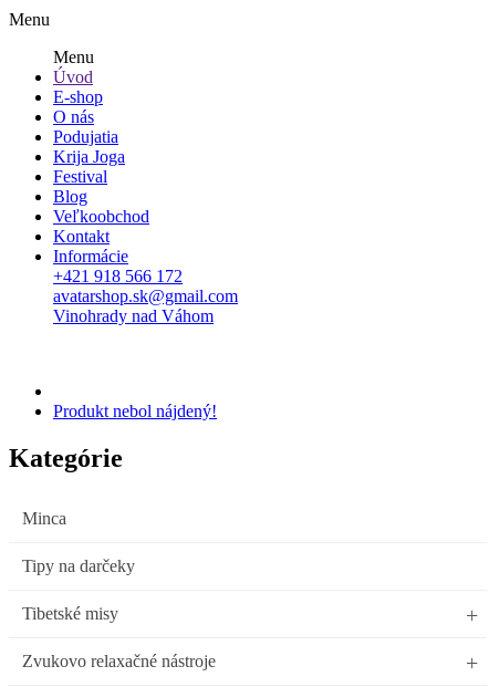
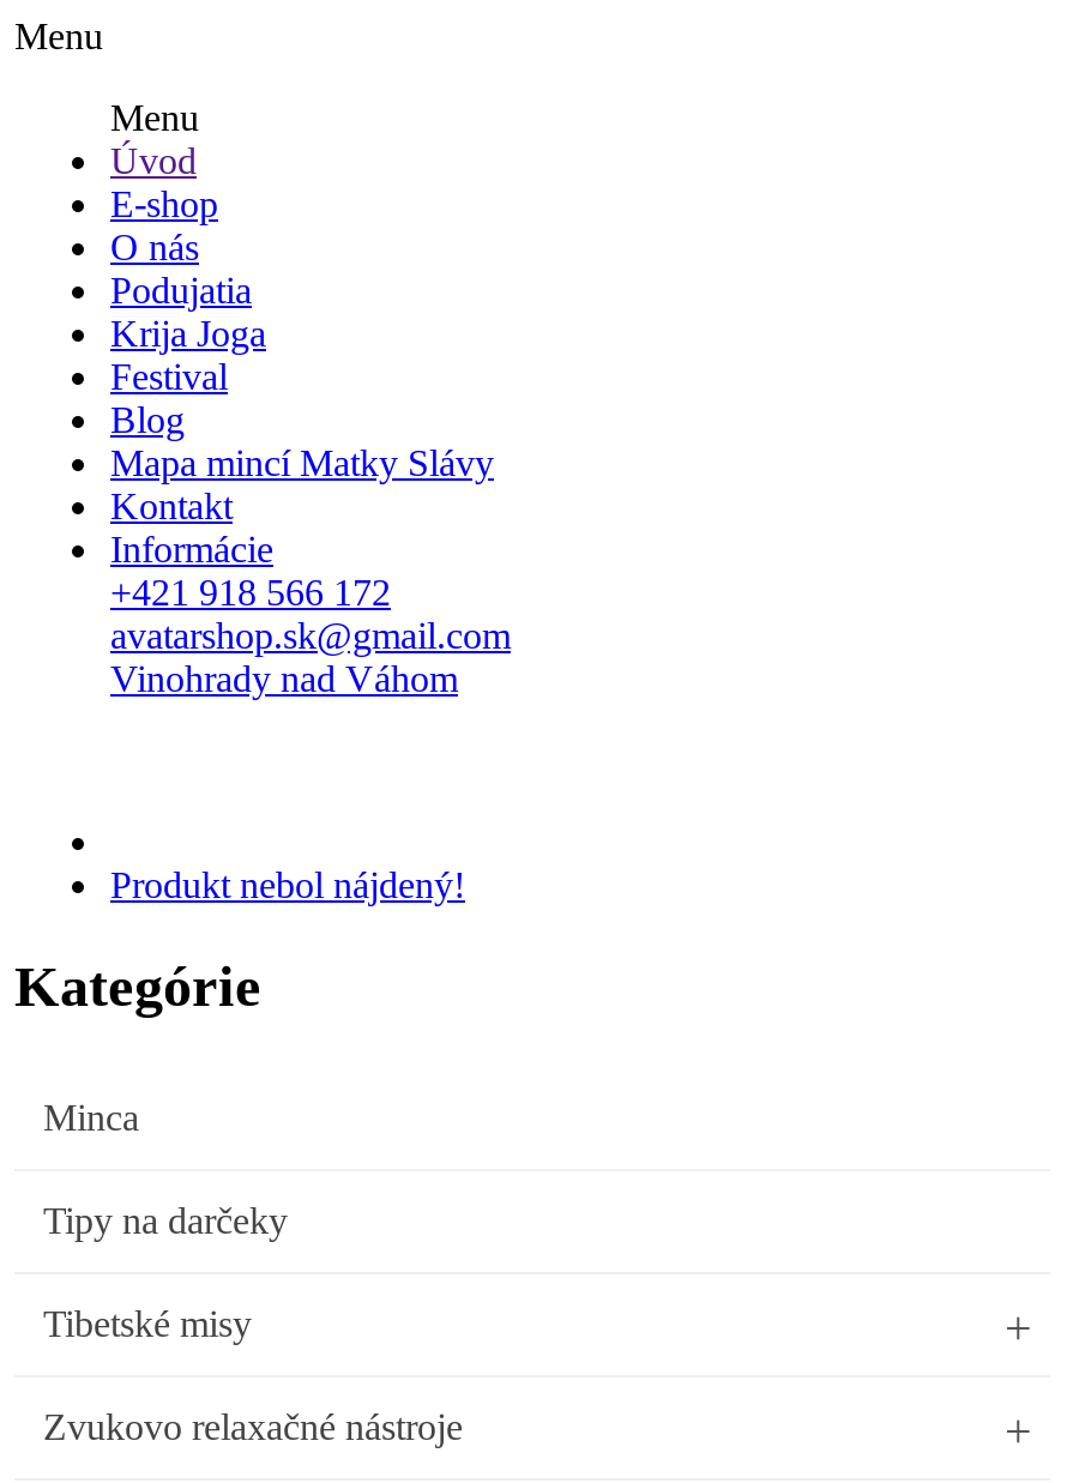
- Veľkoobchod
+ Mapa mincí Matky Slávy
